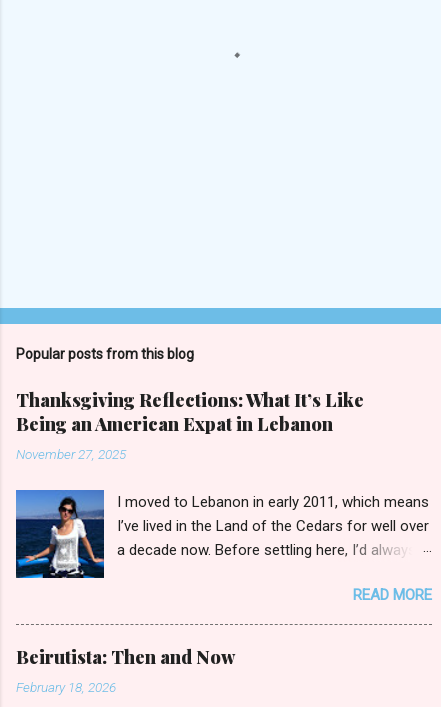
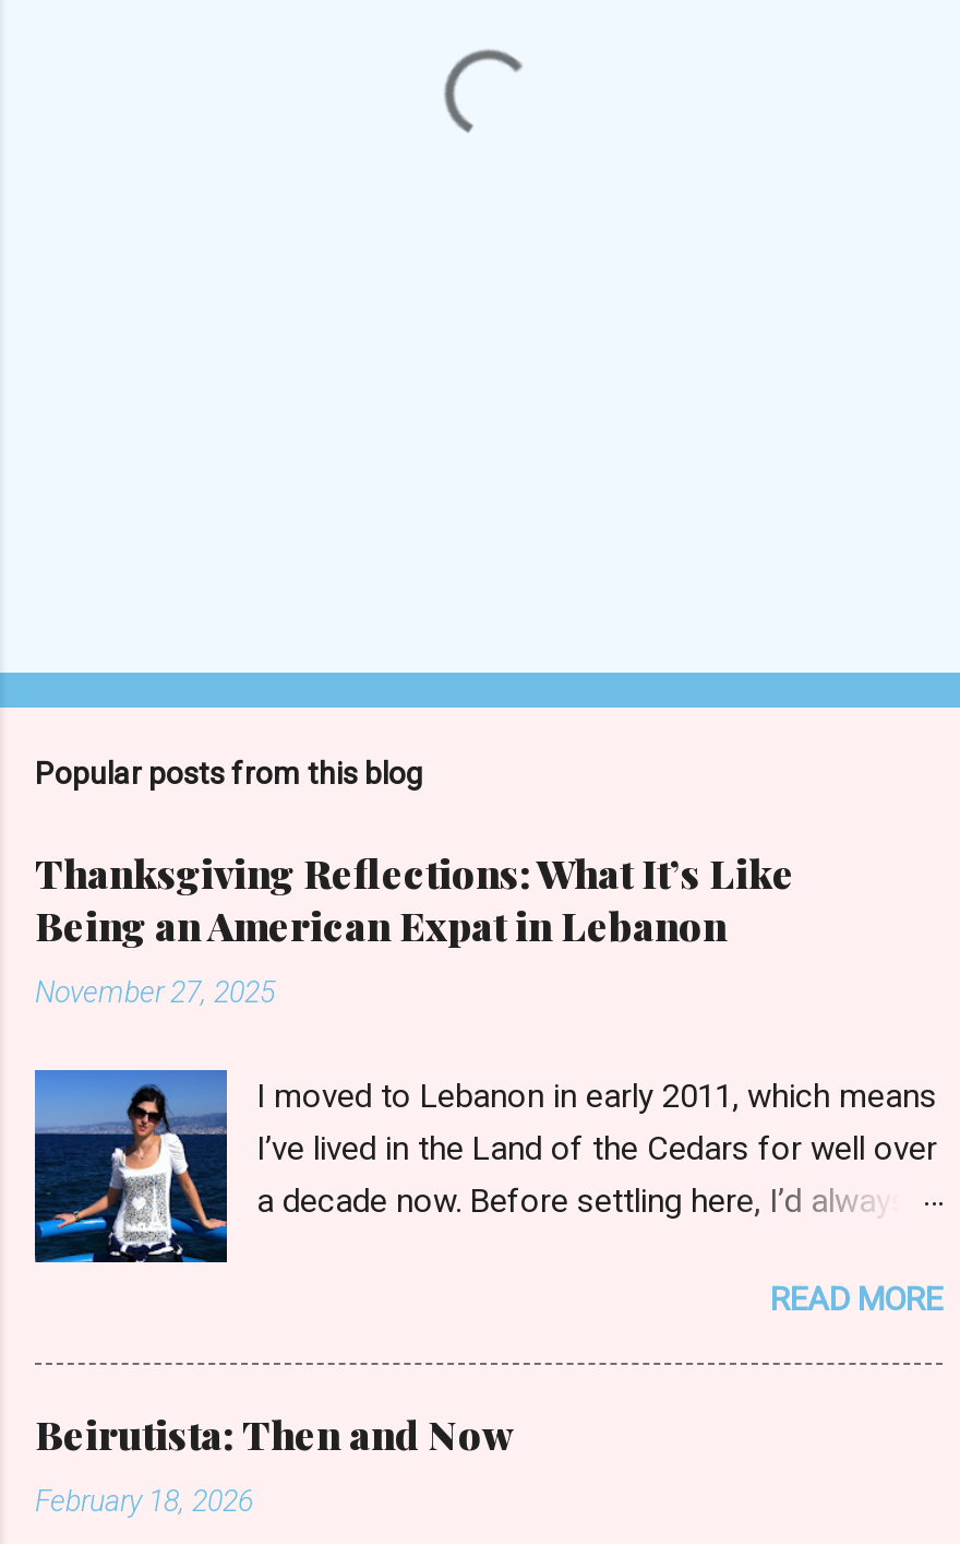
+ [image]
